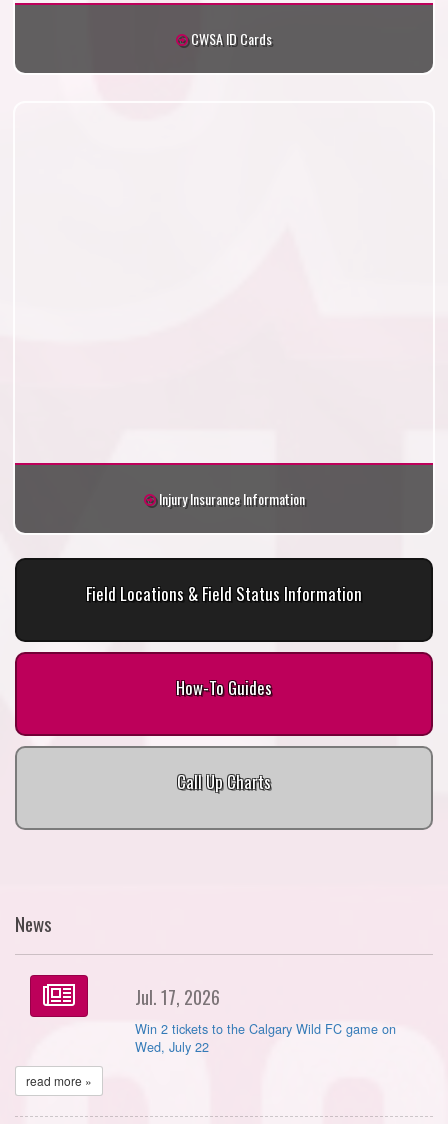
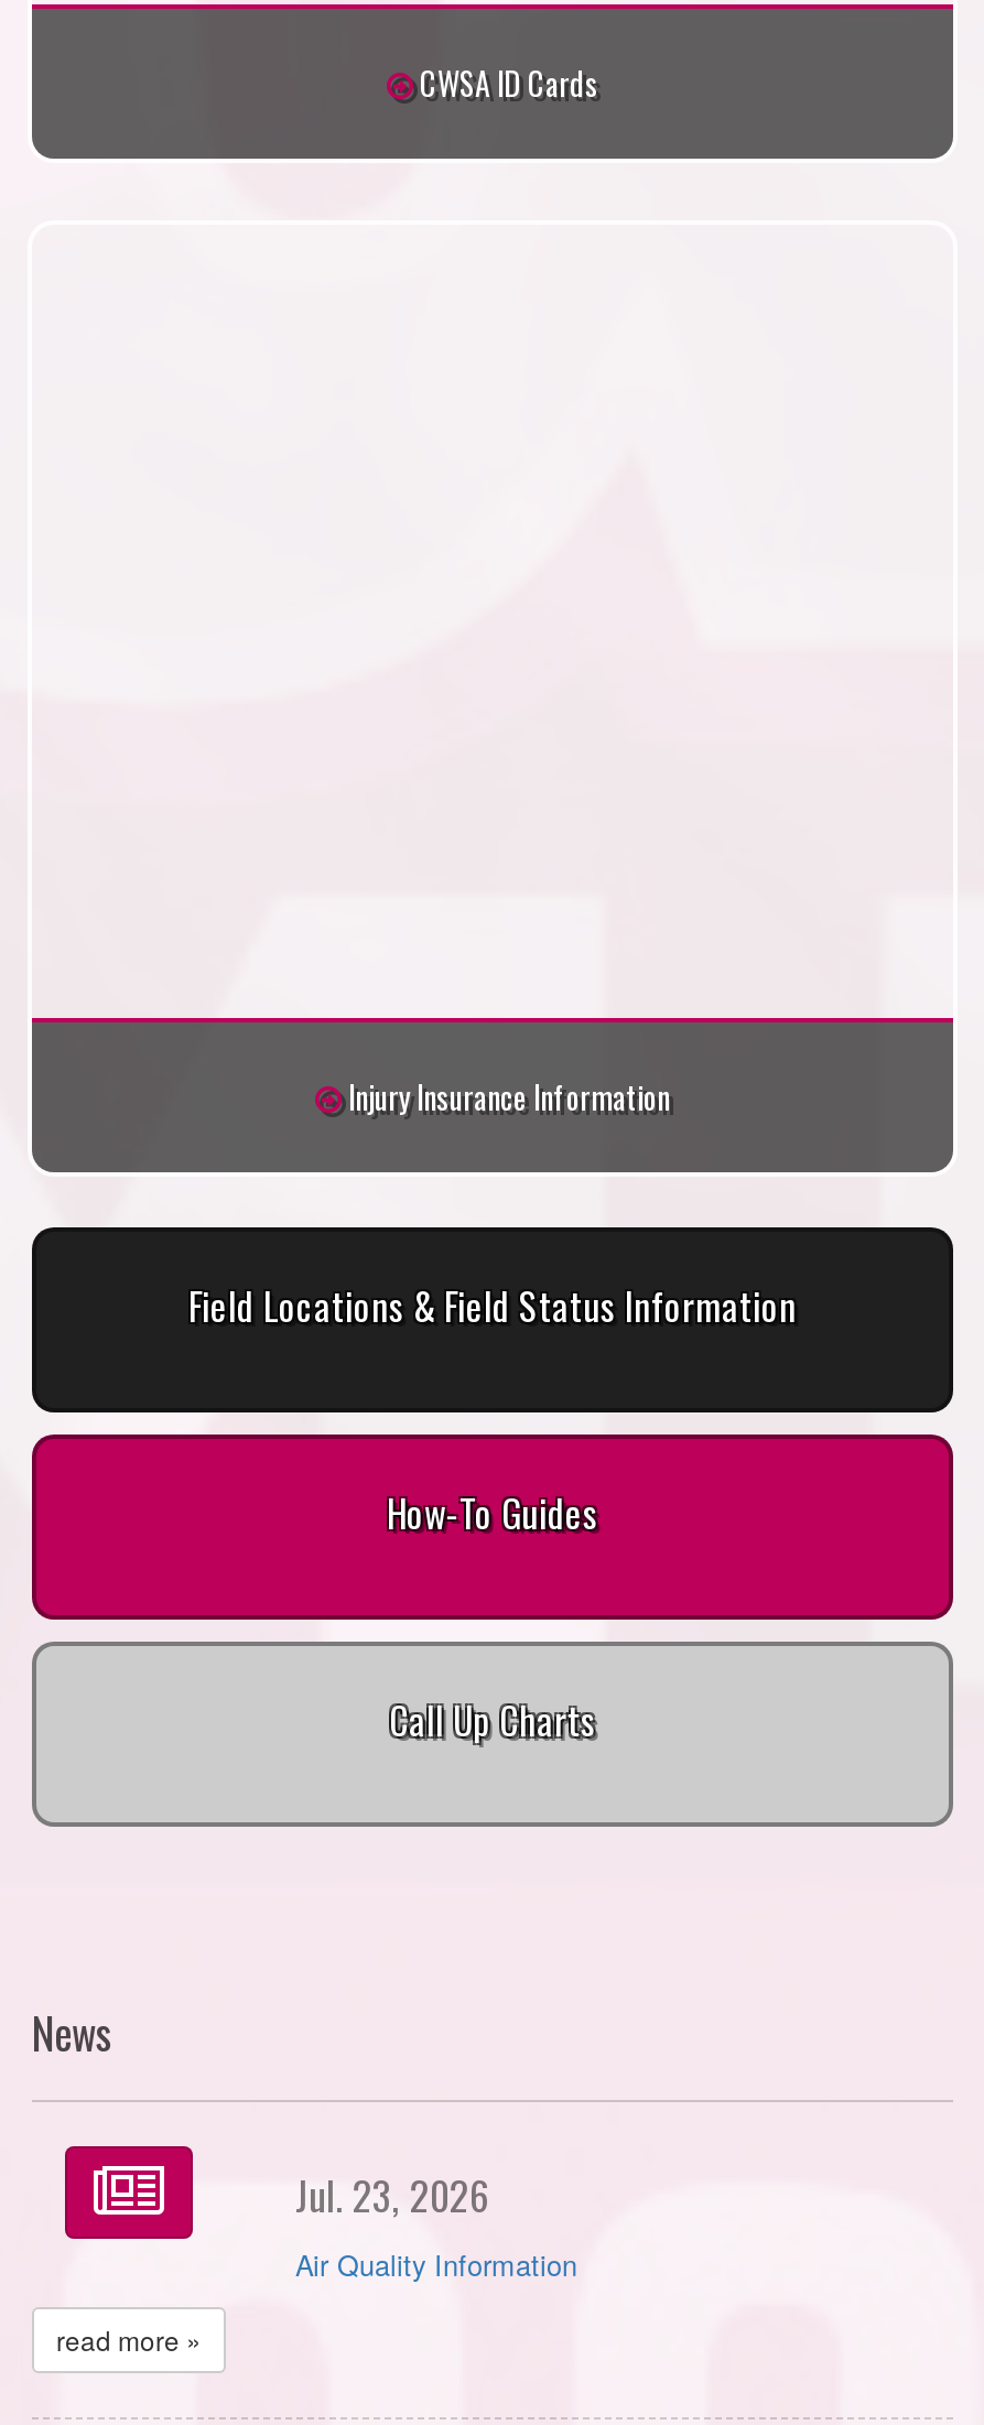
- Jul. 17, 2026
- Win 2 tickets to the Calgary Wild FC game on
- Wed, July 22
+ Jul. 23, 2026
+ Air Quality Information
